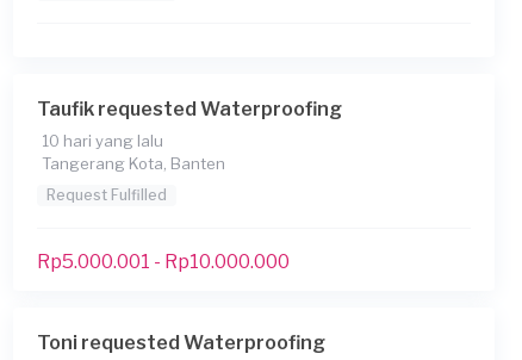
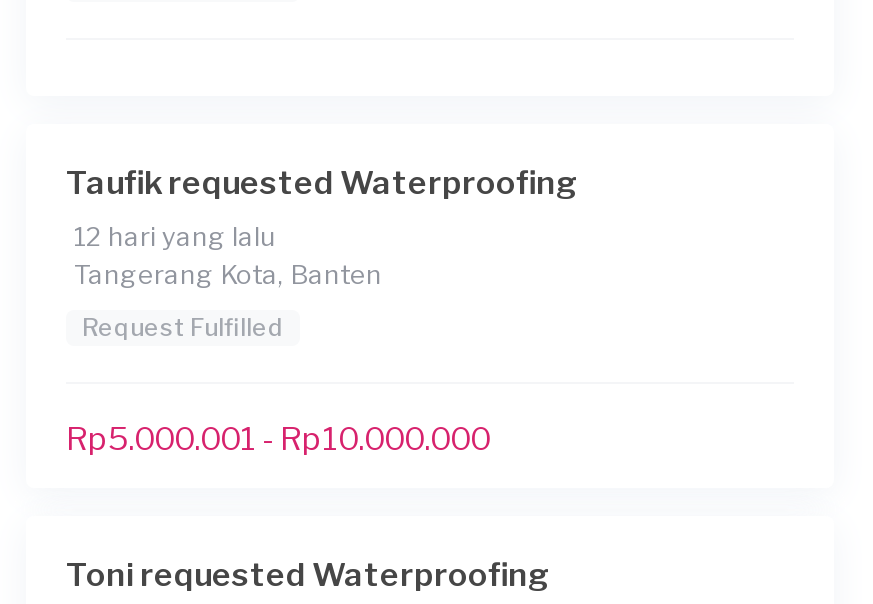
- 10 hari yang lalu
+ 12 hari yang lalu
